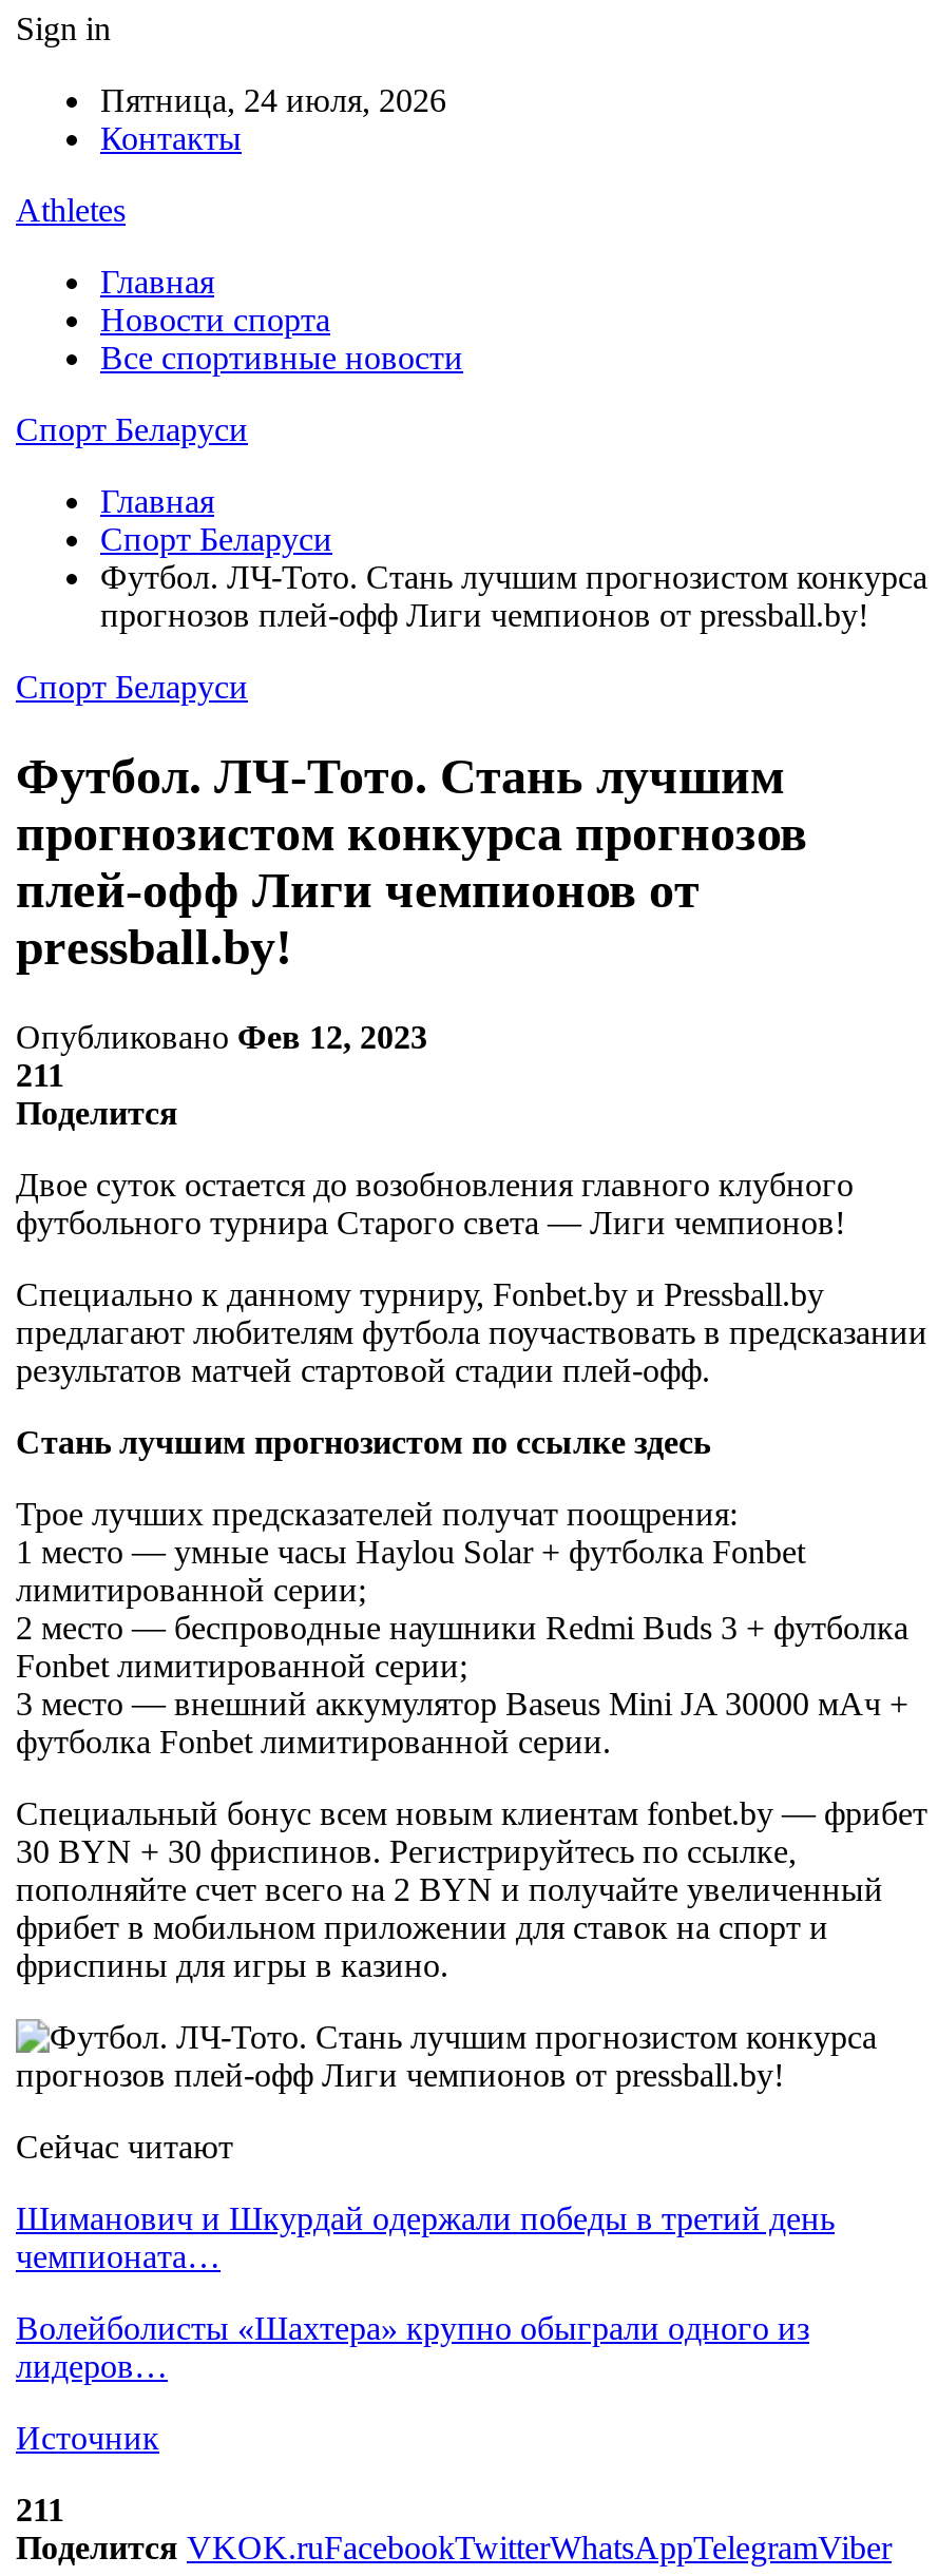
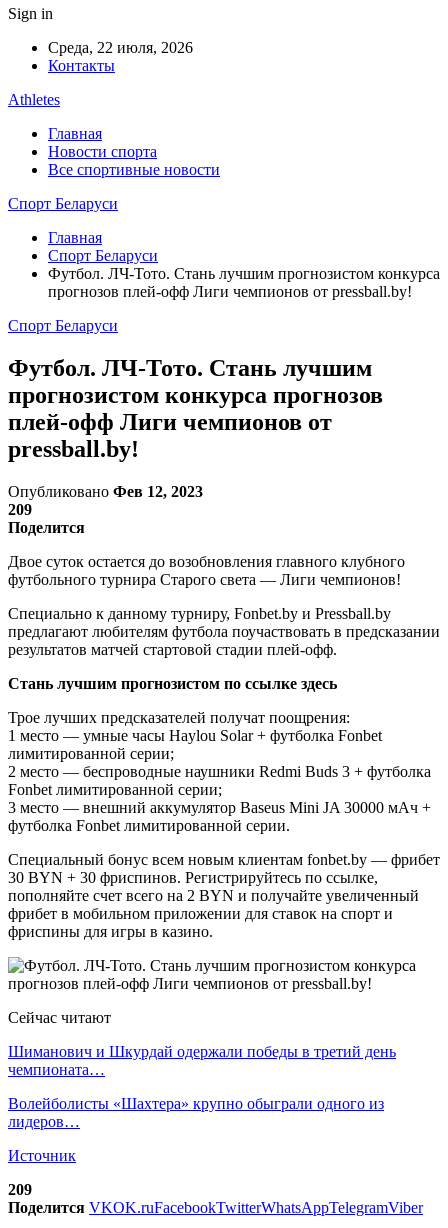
- Пятница, 24 июля, 2026
+ Среда, 22 июля, 2026

- 211
+ 209

- 211
+ 209
